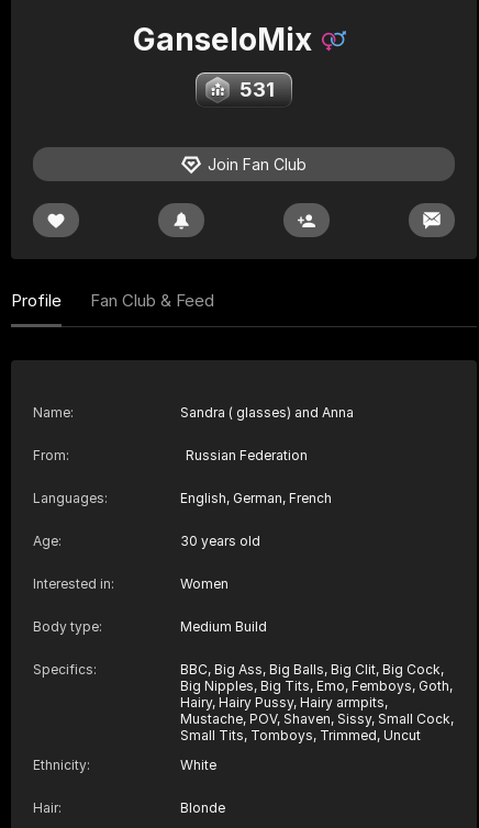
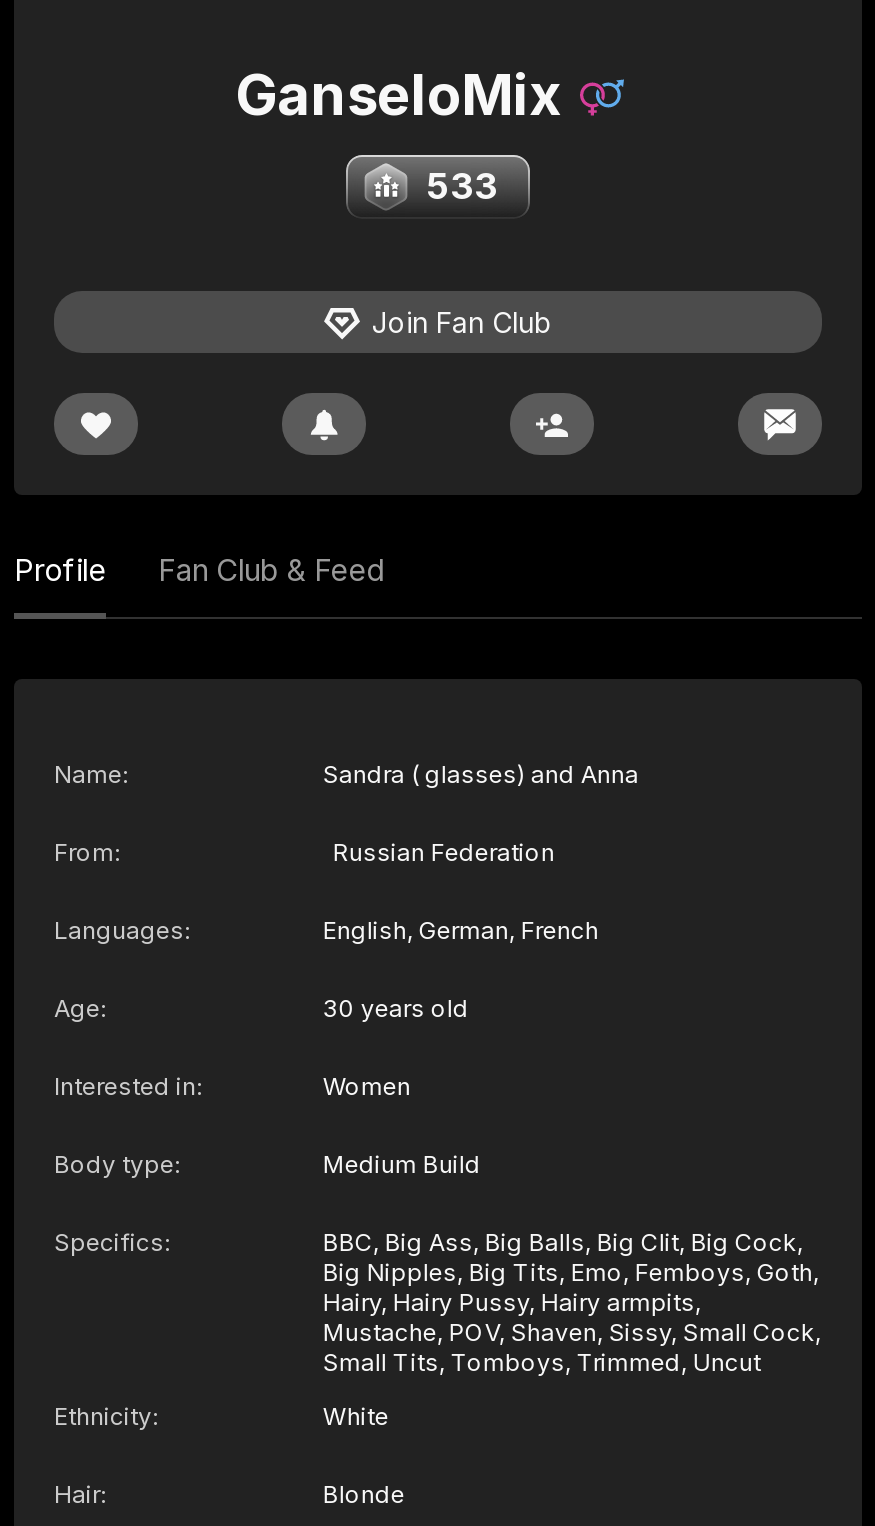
- 531
+ 533
